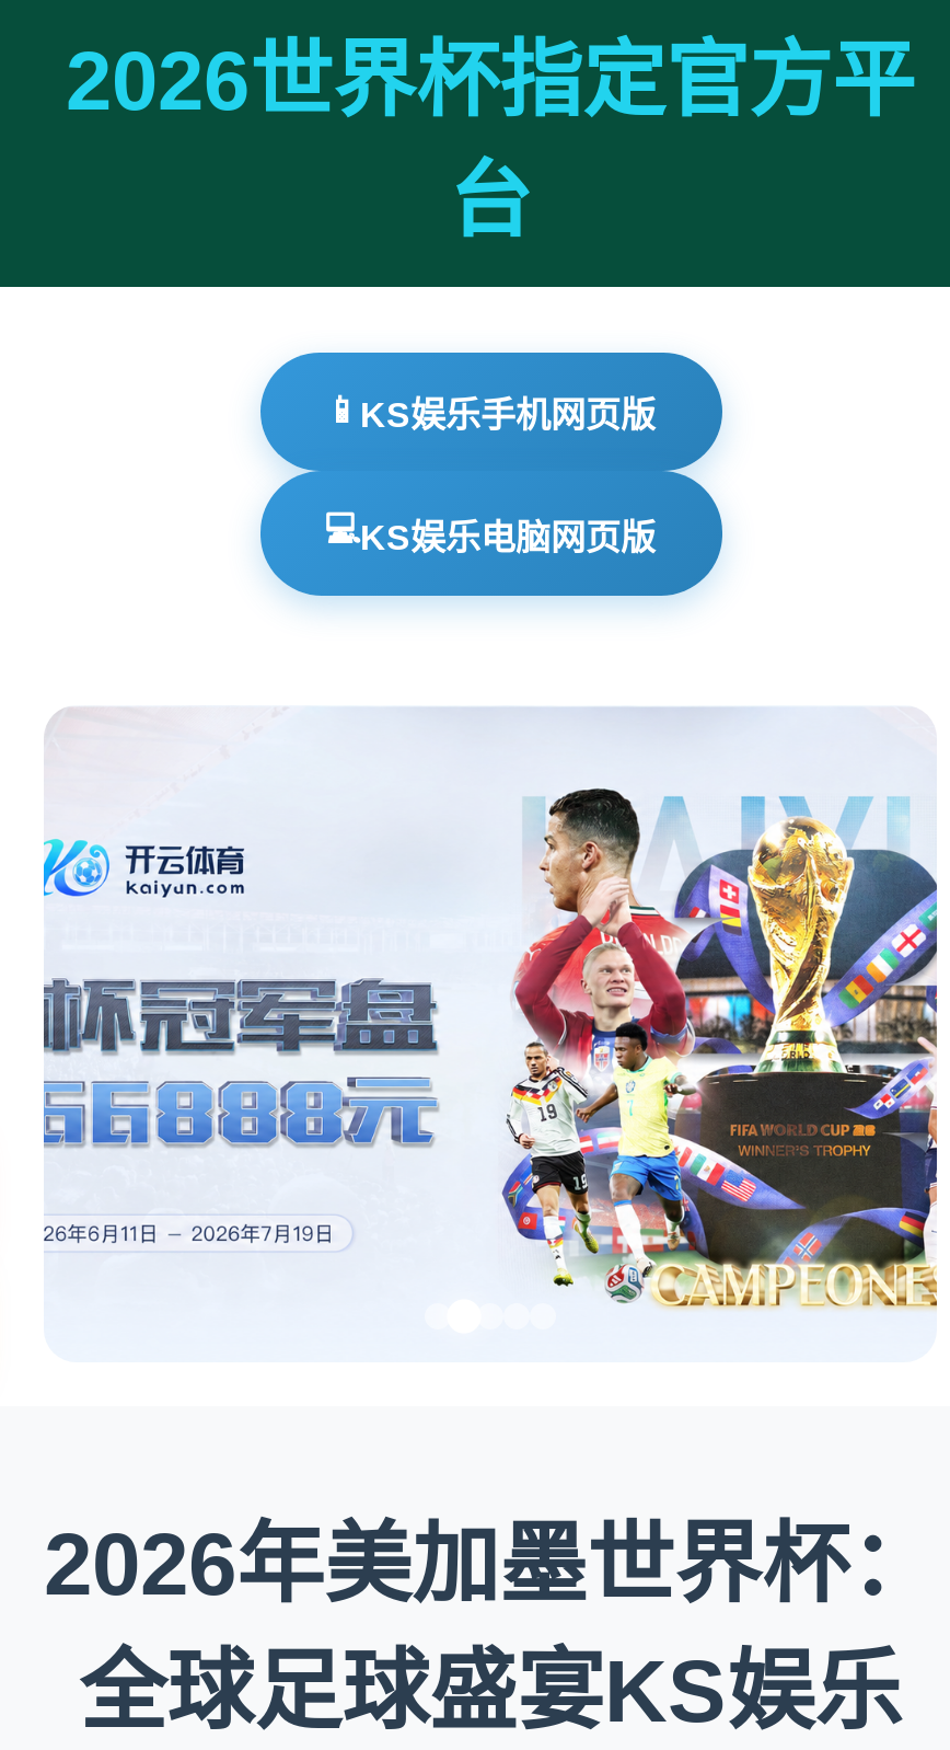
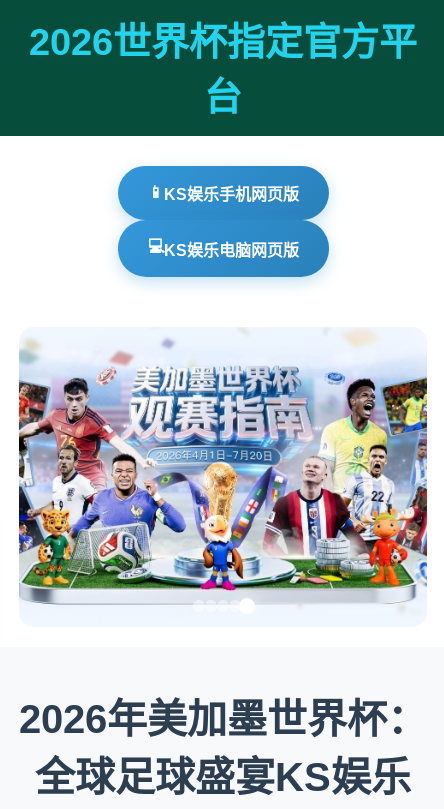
- [image]
+ [image]
